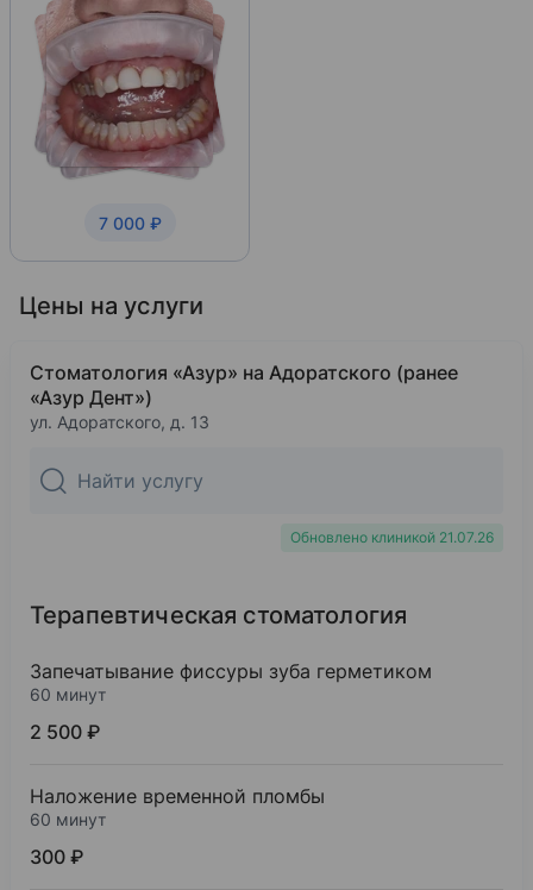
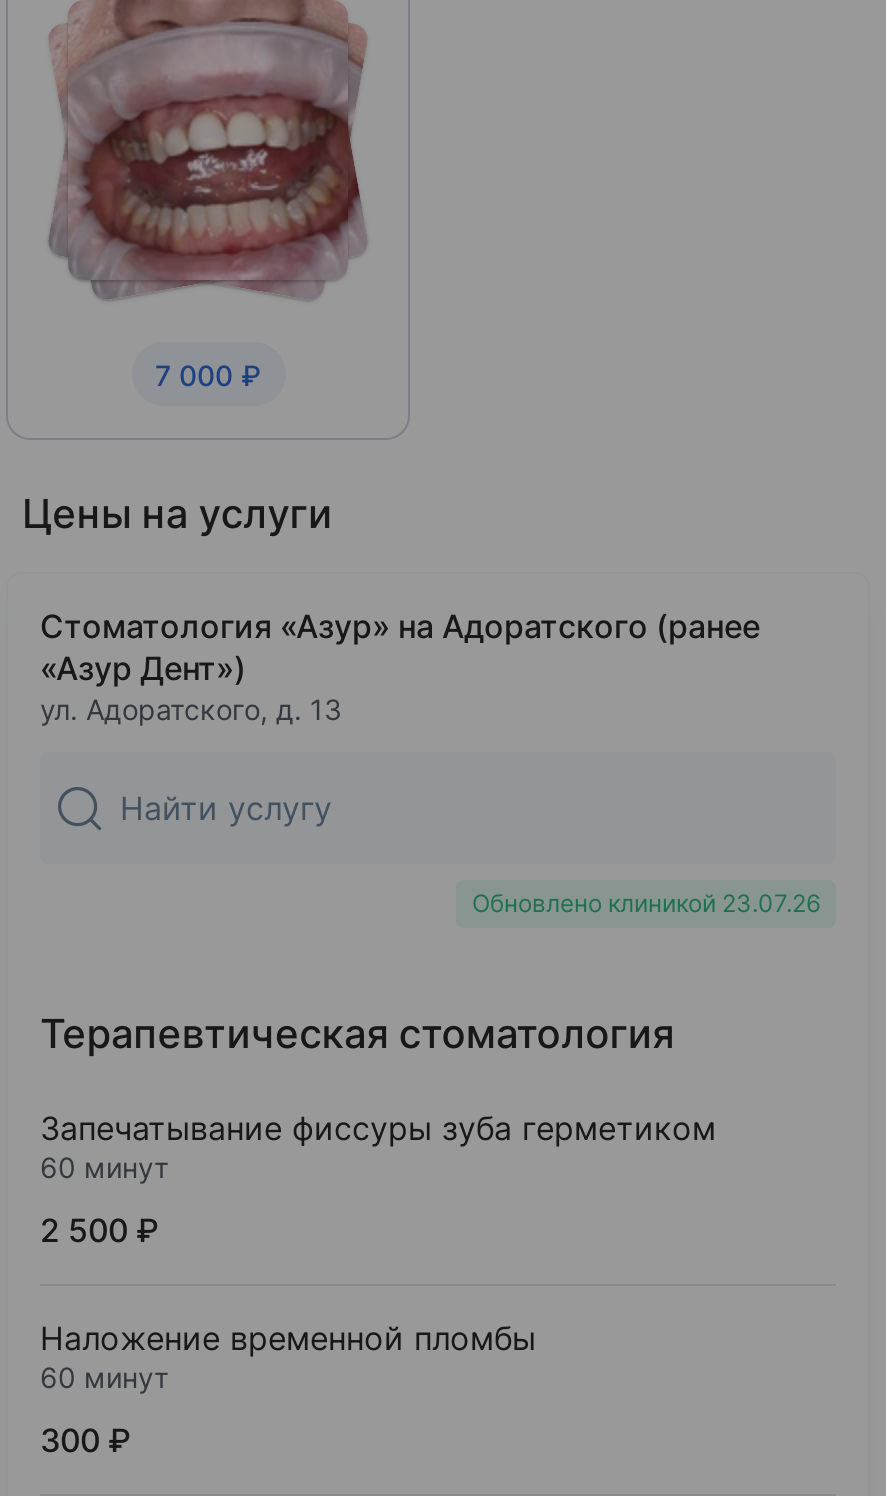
- Обновлено клиникой 21.07.26
+ Обновлено клиникой 23.07.26
